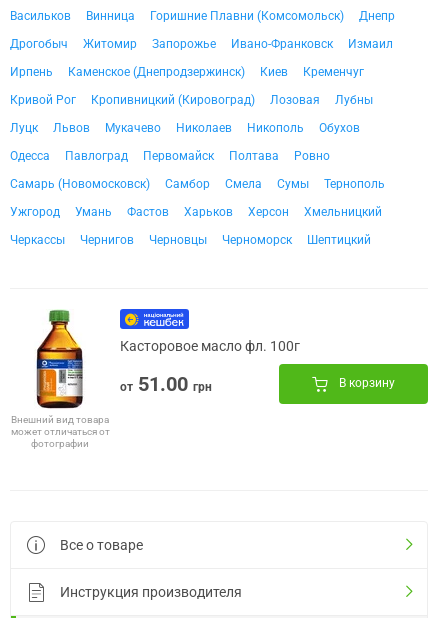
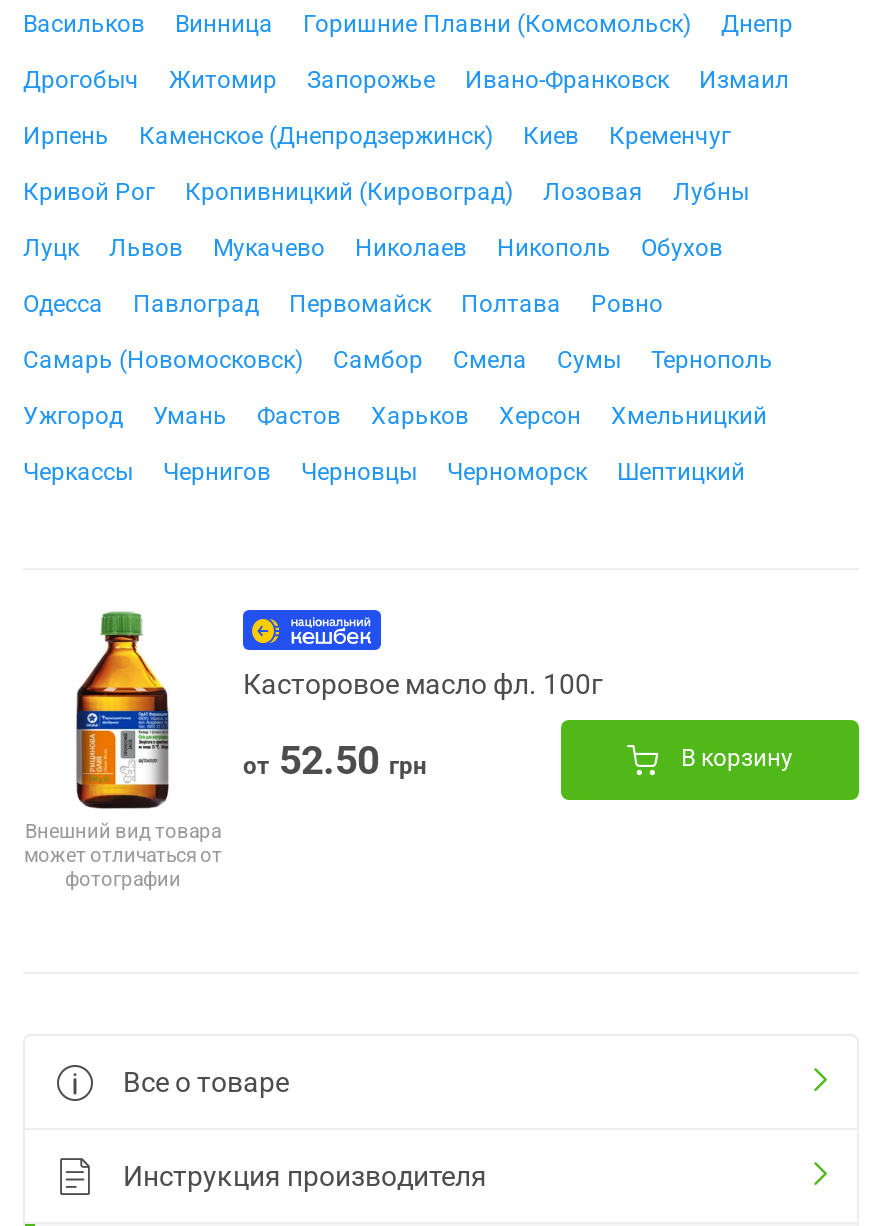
- от 51.00 грн
+ от 52.50 грн
